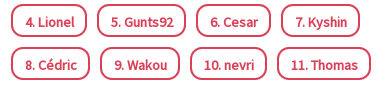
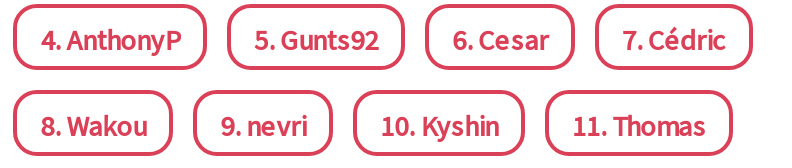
- 4. Lionel
+ 4. AnthonyP

- 7. Kyshin
+ 7. Cédric

- 8. Cédric
- 9. Wakou
- 10. nevri
+ 8. Wakou
+ 9. nevri
+ 10. Kyshin
